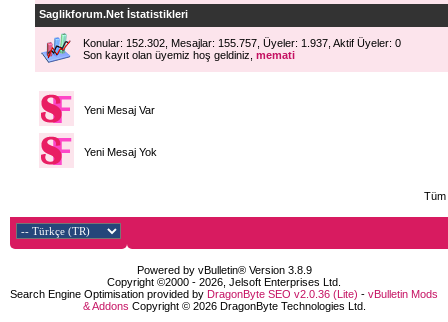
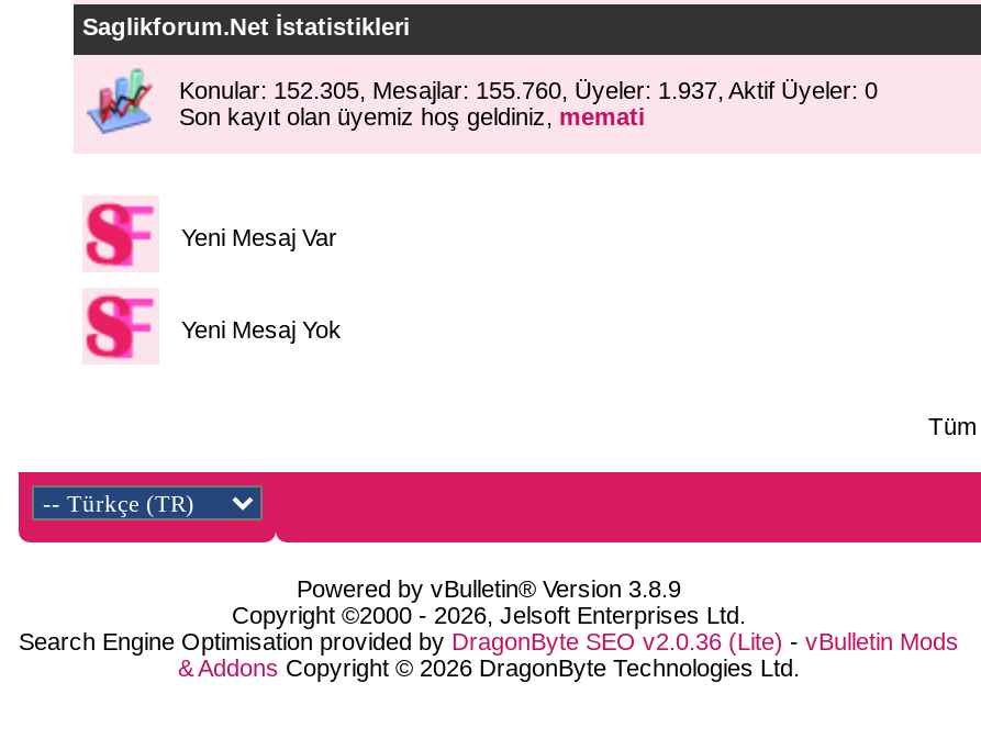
- Konular: 152.302, Mesajlar: 155.757, Üyeler: 1.937, Aktif Üyeler: 0
+ Konular: 152.305, Mesajlar: 155.760, Üyeler: 1.937, Aktif Üyeler: 0
